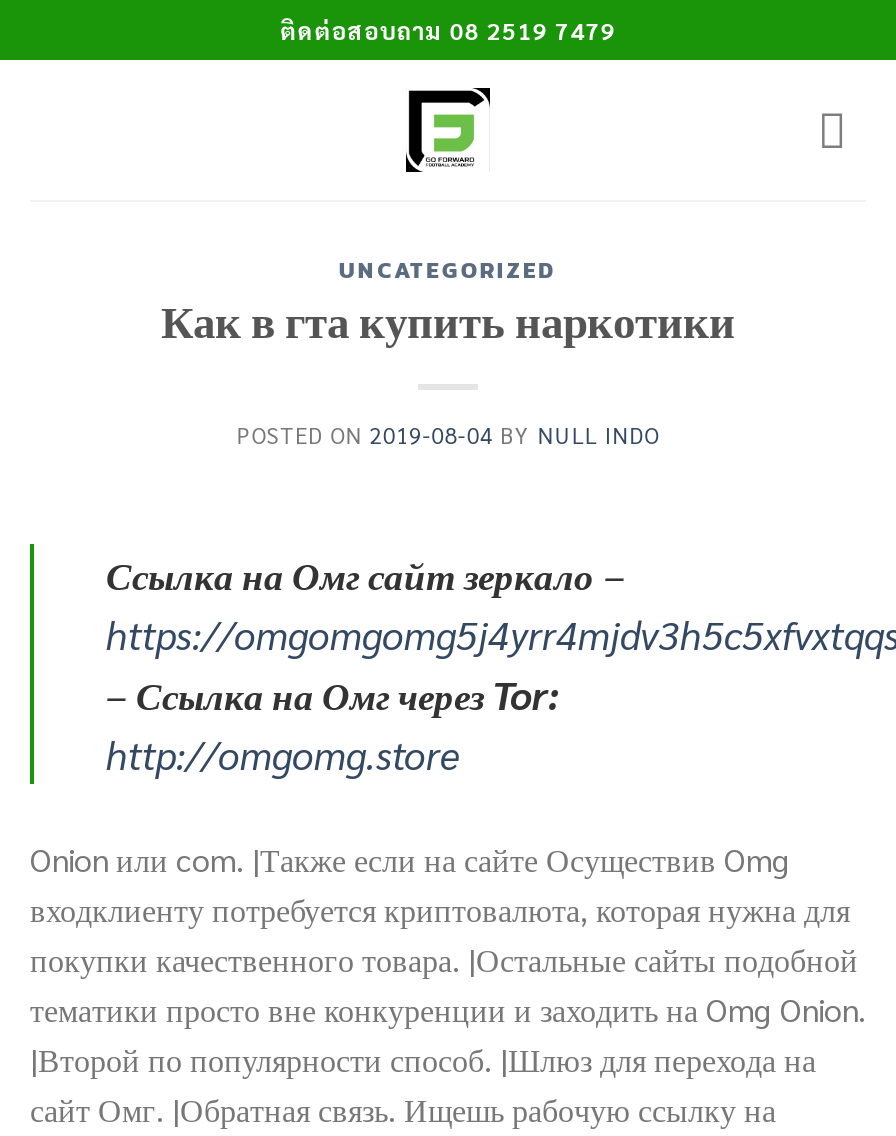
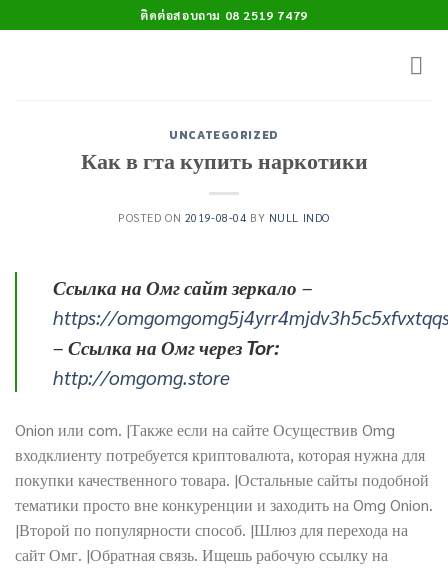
- [image]
